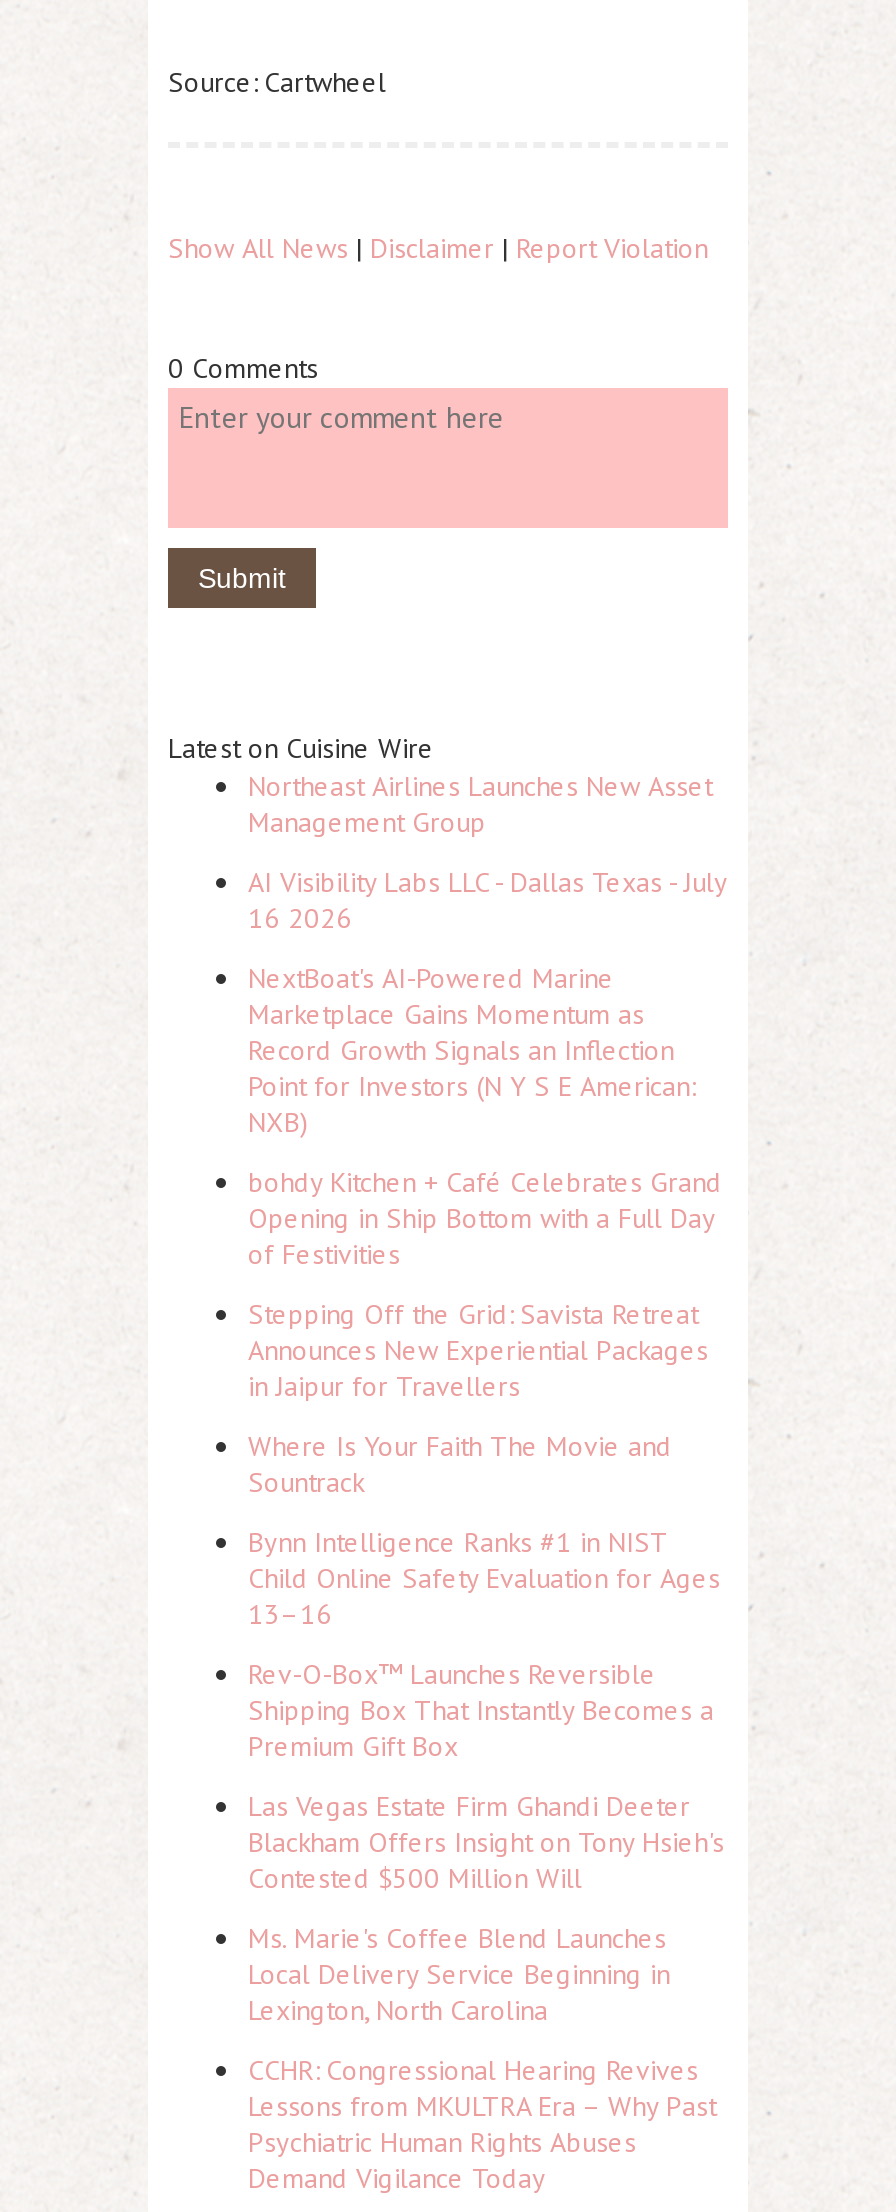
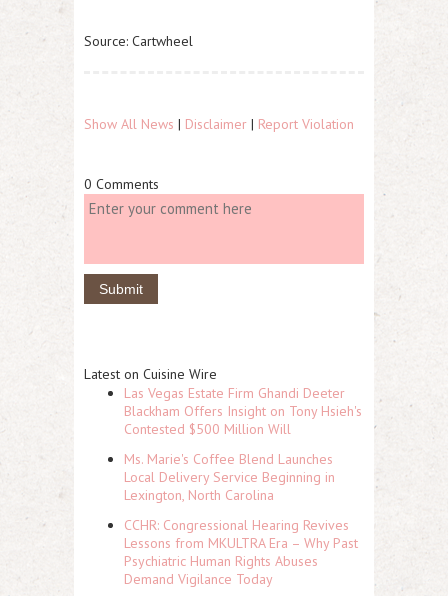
- Northeast Airlines Launches New Asset
- Management Group
- AI Visibility Labs LLC - Dallas Texas - July
- 16 2026
- NextBoat's AI-Powered Marine
- Marketplace Gains Momentum as
- Record Growth Signals an Inflection
- Point for Investors (N Y S E American:
- NXB)
- bohdy Kitchen + Café Celebrates Grand
- Opening in Ship Bottom with a Full Day
- of Festivities
- Stepping Off the Grid: Savista Retreat
- Announces New Experiential Packages
- in Jaipur for Travellers
- Where Is Your Faith The Movie and
- Sountrack
- Bynn Intelligence Ranks #1 in NIST
- Child Online Safety Evaluation for Ages
- 13–16
- Rev-O-Box™ Launches Reversible
- Shipping Box That Instantly Becomes a
- Premium Gift Box
